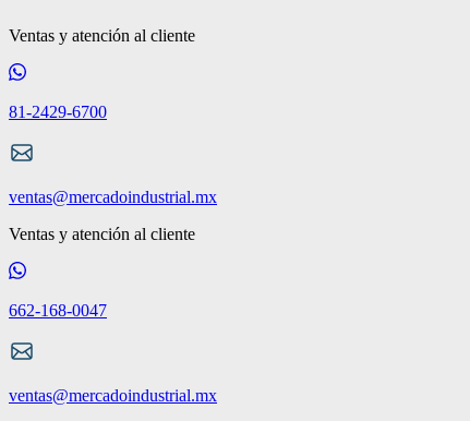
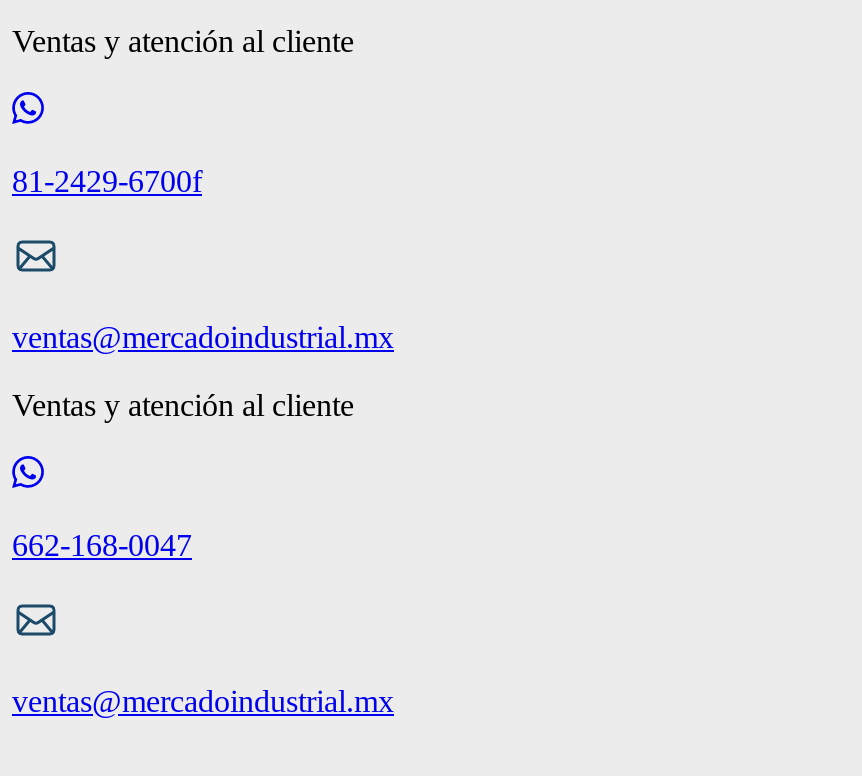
- 81-2429-6700
+ 81-2429-6700f
